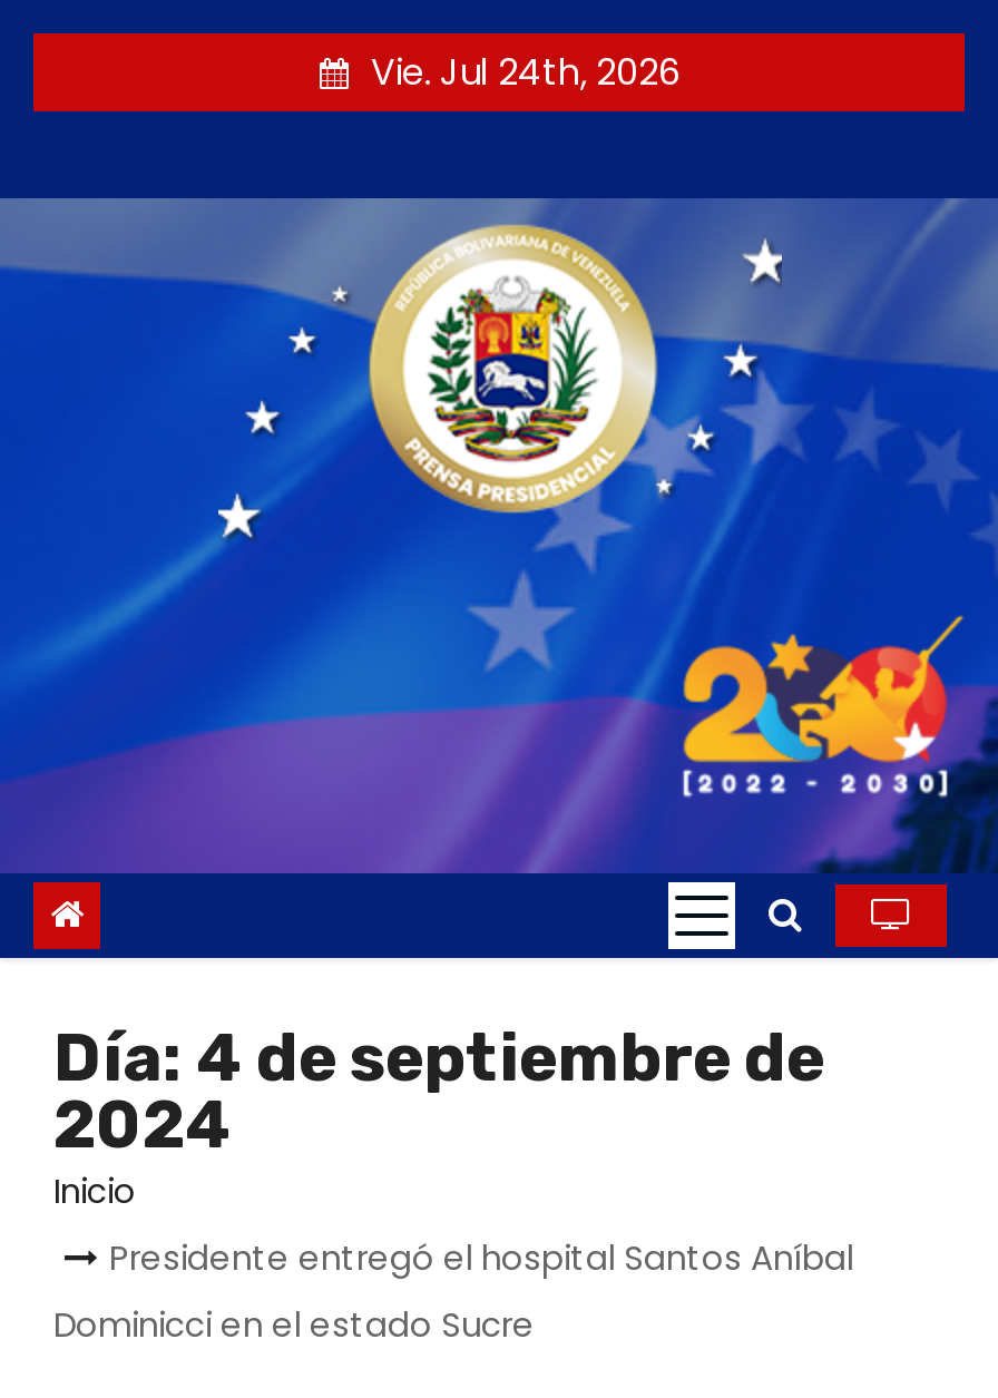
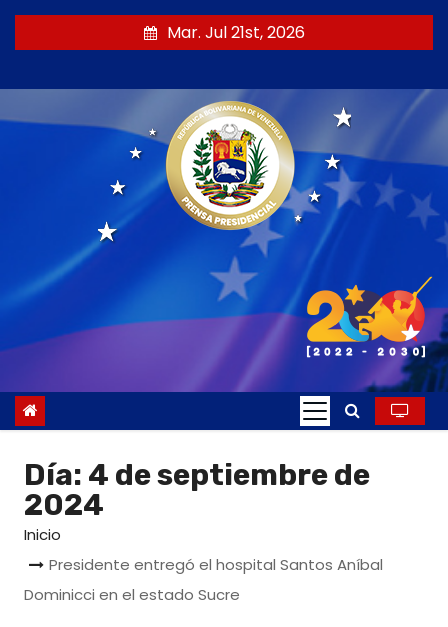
- Vie. Jul 24th, 2026
+ Mar. Jul 21st, 2026
